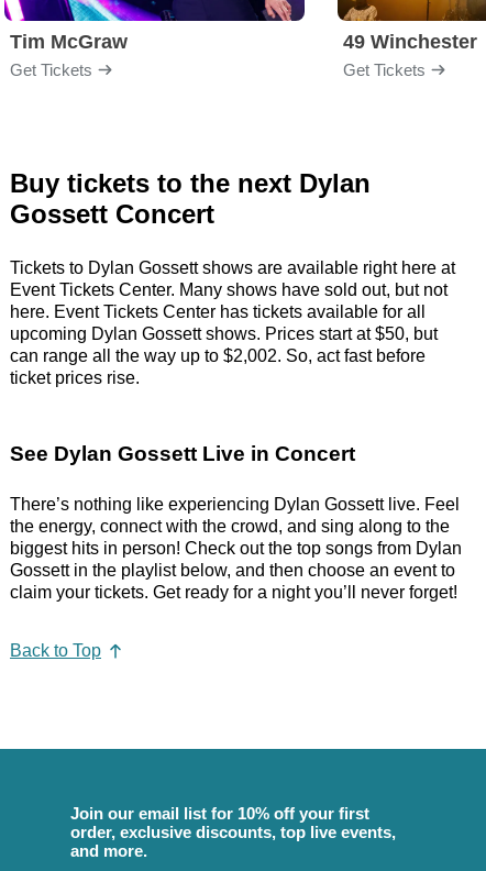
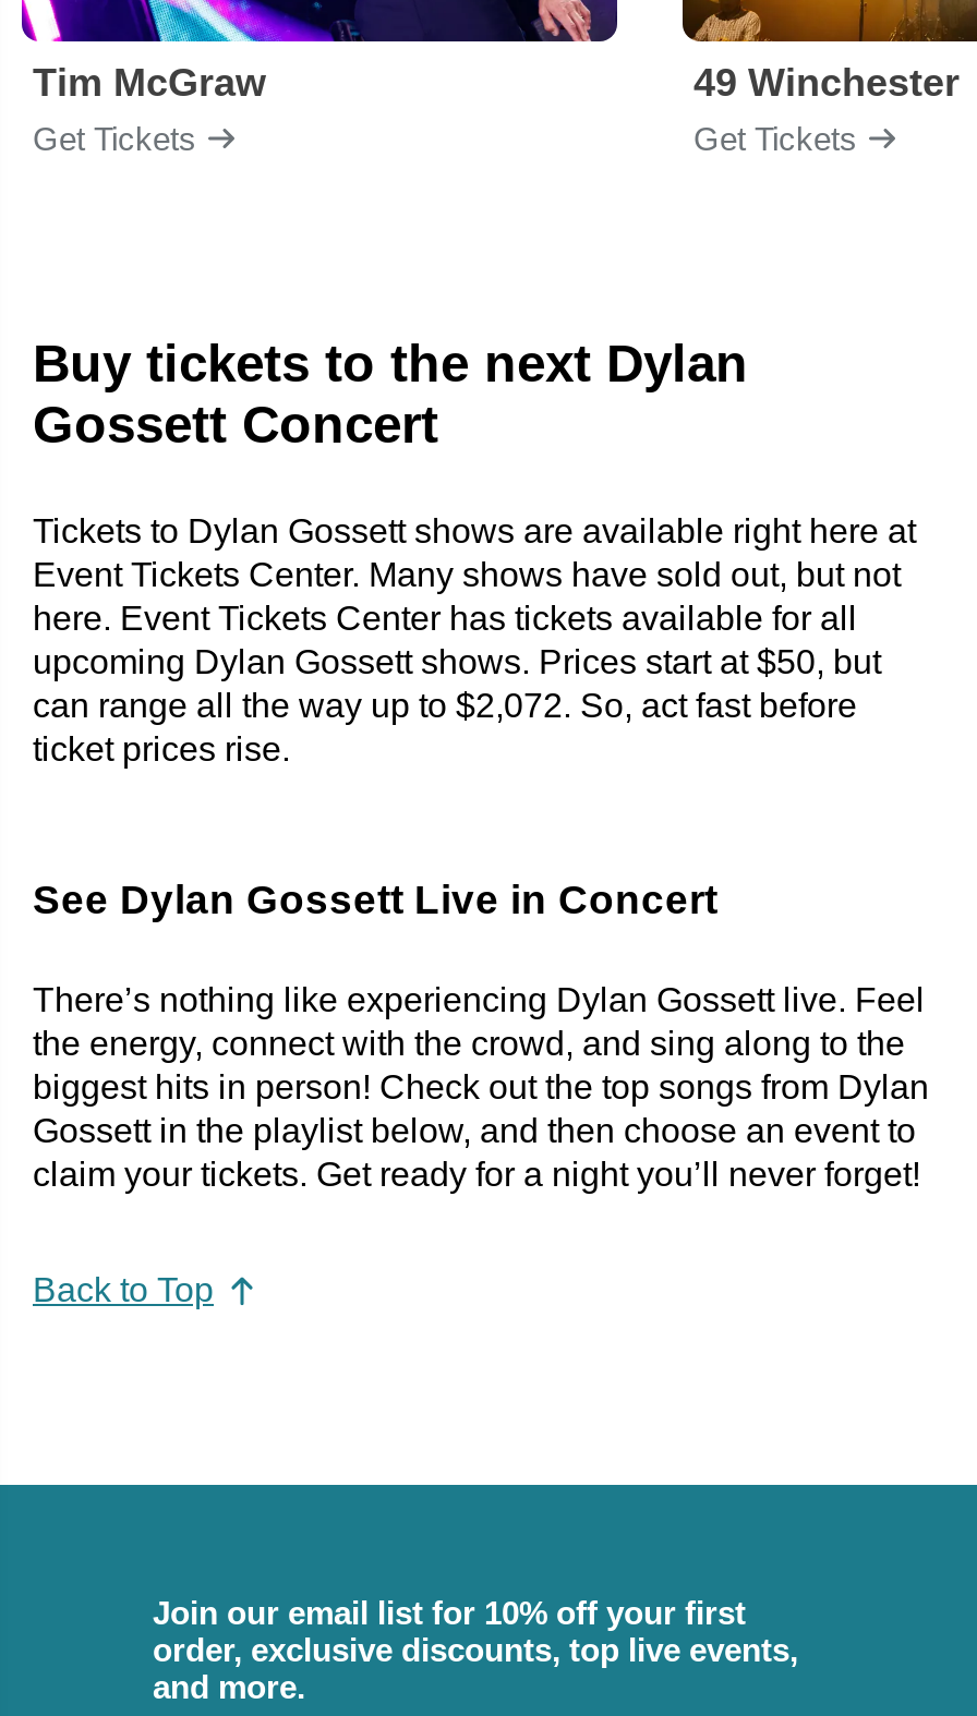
- can range all the way up to $2,002. So, act fast before
+ can range all the way up to $2,072. So, act fast before
